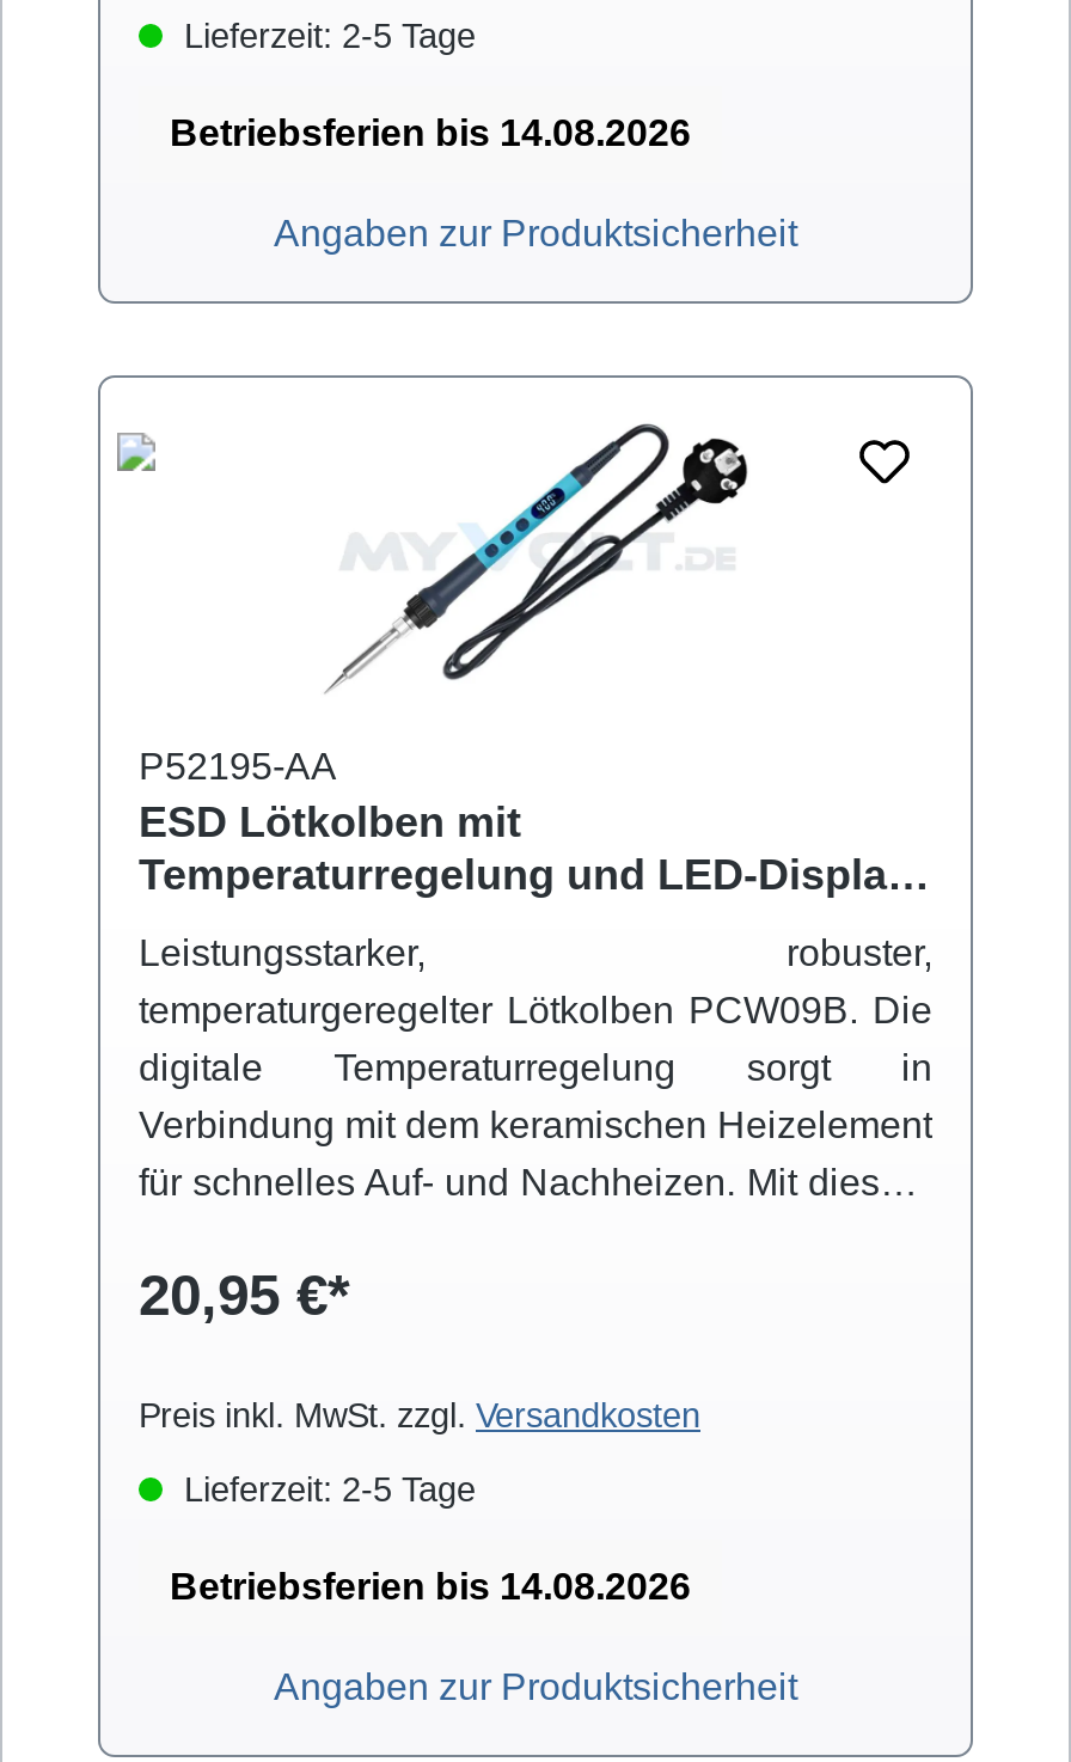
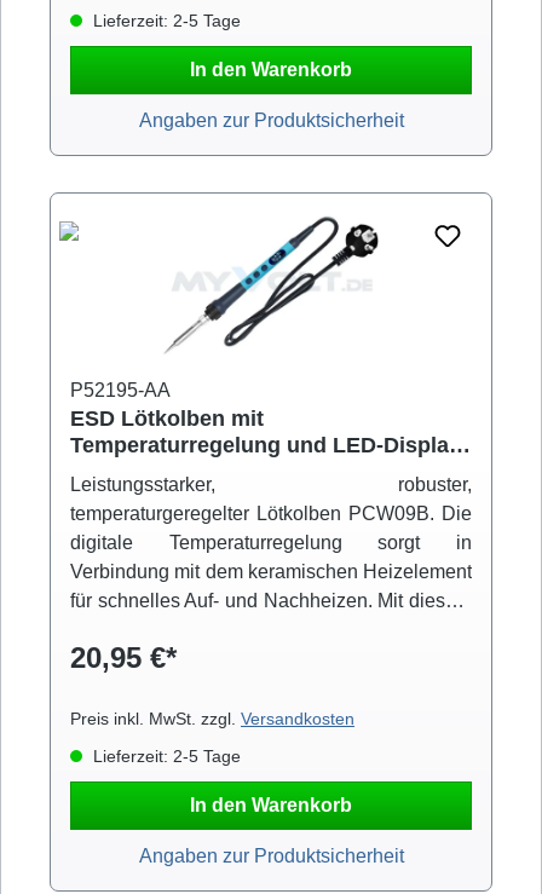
- Betriebsferien bis 14.08.2026
+ In den Warenkorb

- Betriebsferien bis 14.08.2026
+ In den Warenkorb
